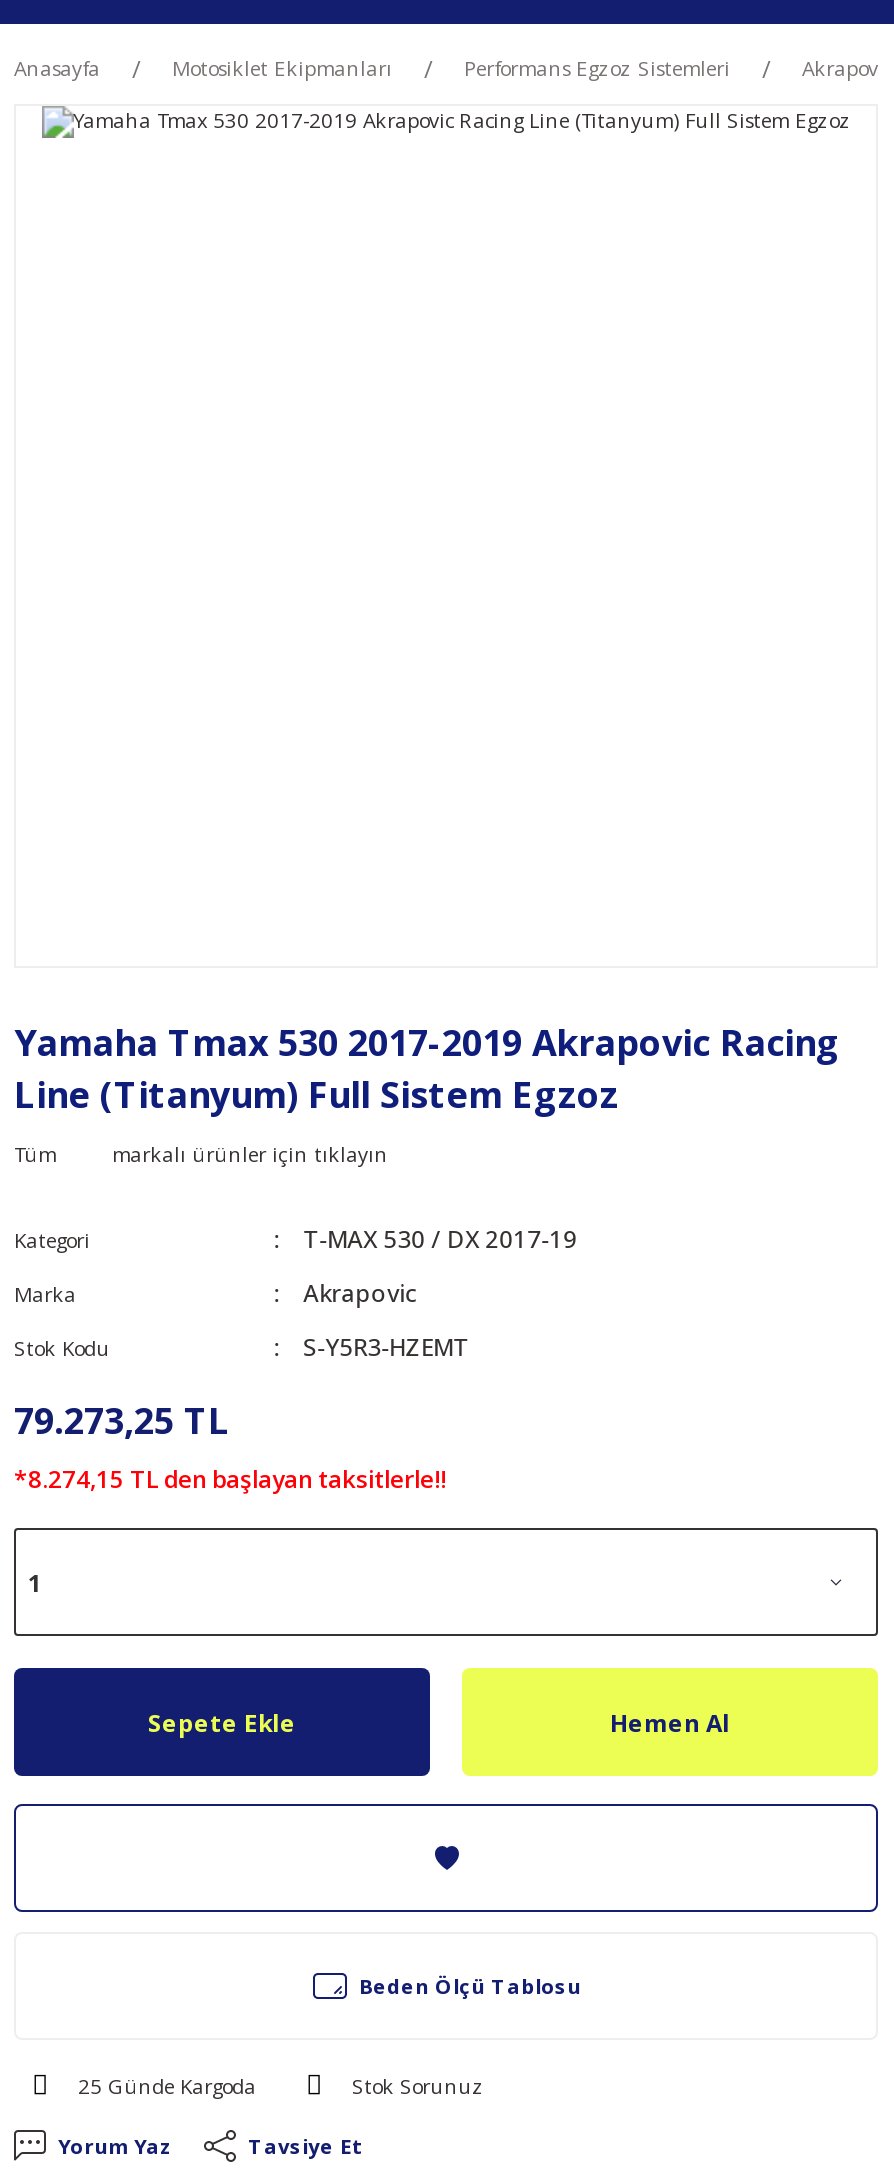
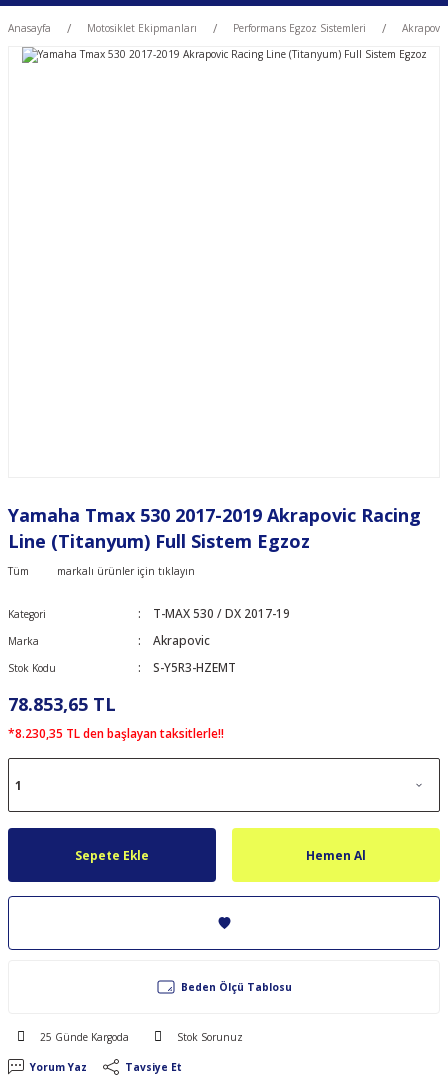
- 79.273,25 TL
+ 78.853,65 TL

- *8.274,15 TL den başlayan taksitlerle!!
+ *8.230,35 TL den başlayan taksitlerle!!
